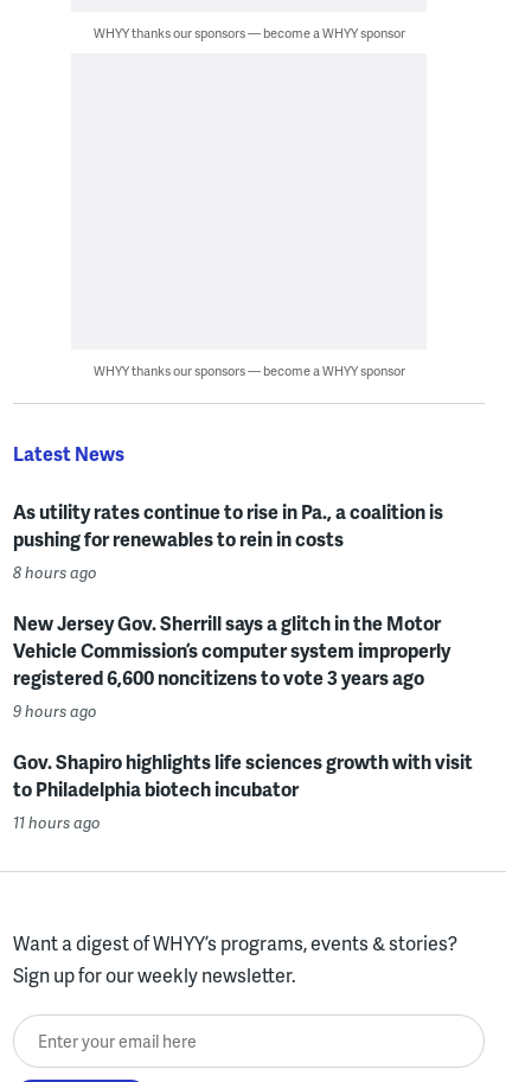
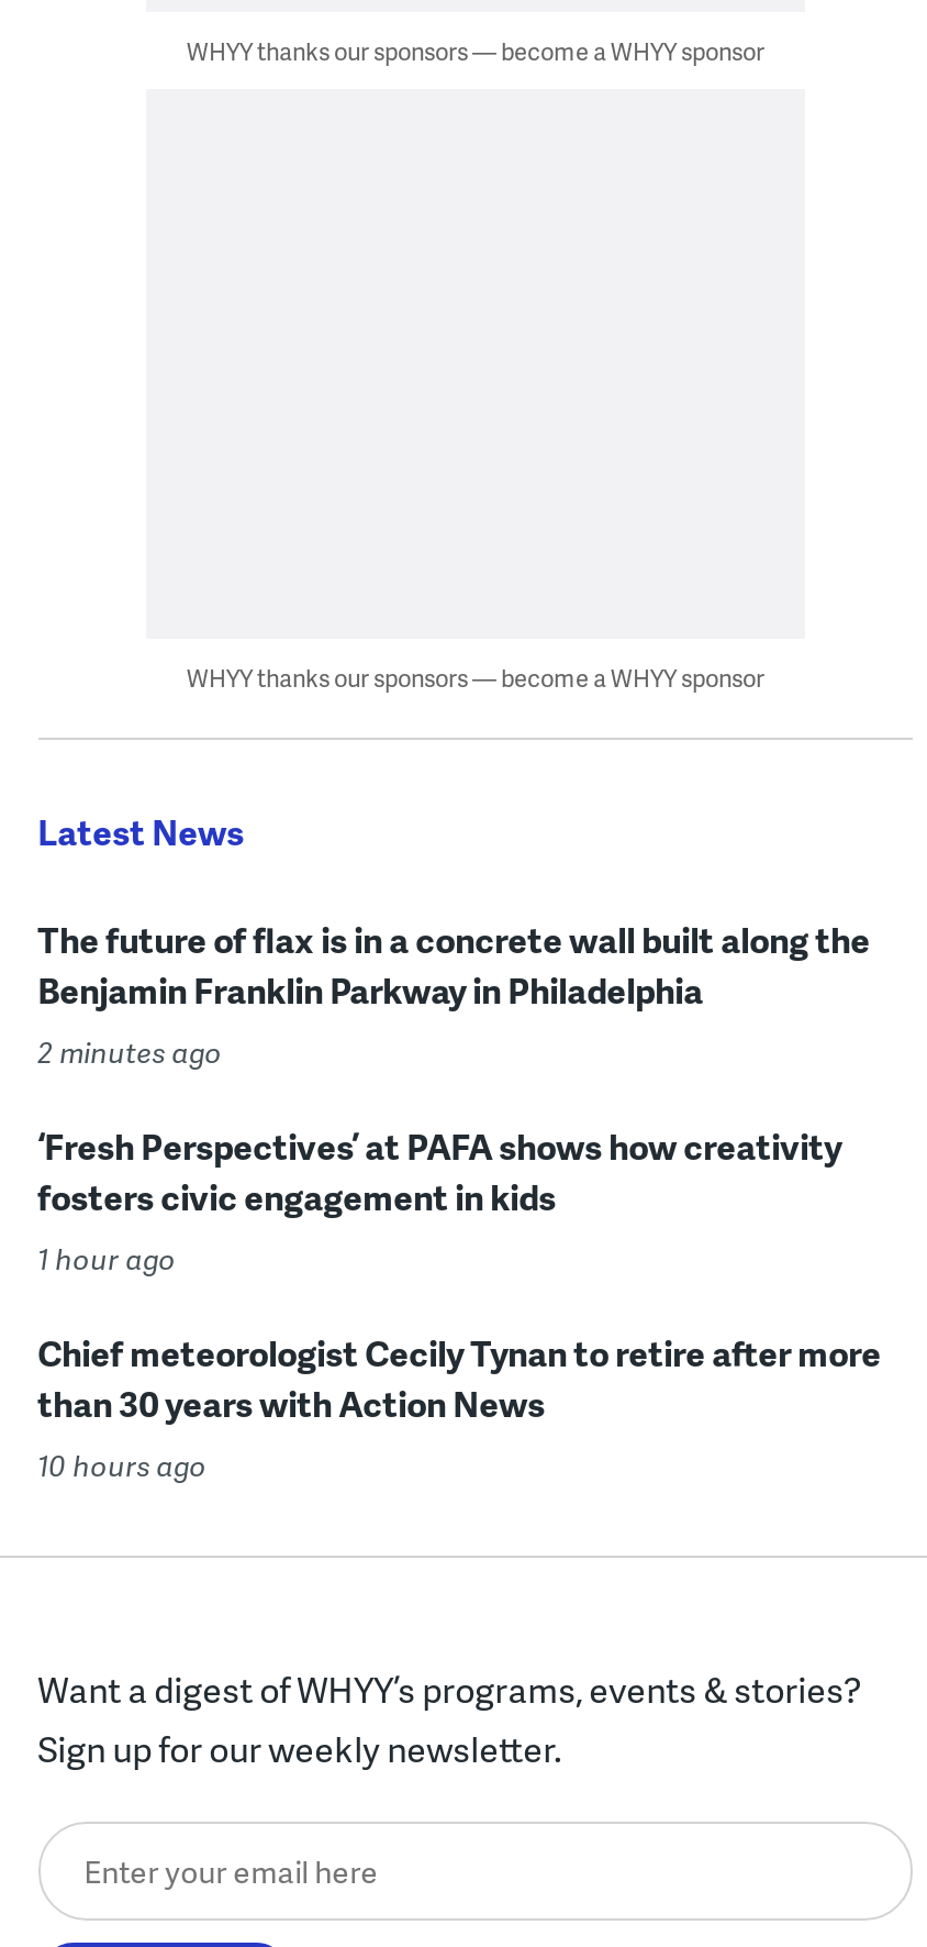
- As utility rates continue to rise in Pa., a coalition is
- pushing for renewables to rein in costs
- 8 hours ago
+ The future of flax is in a concrete wall built along the
+ Benjamin Franklin Parkway in Philadelphia
+ 2 minutes ago

- New Jersey Gov. Sherrill says a glitch in the Motor
- Vehicle Commission’s computer system improperly
- registered 6,600 noncitizens to vote 3 years ago
- 9 hours ago
+ ‘Fresh Perspectives’ at PAFA shows how creativity
+ fosters civic engagement in kids
+ 1 hour ago

- Gov. Shapiro highlights life sciences growth with visit
- to Philadelphia biotech incubator
- 11 hours ago
+ Chief meteorologist Cecily Tynan to retire after more
+ than 30 years with Action News
+ 10 hours ago
